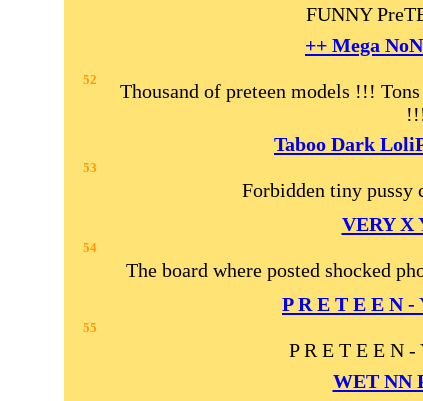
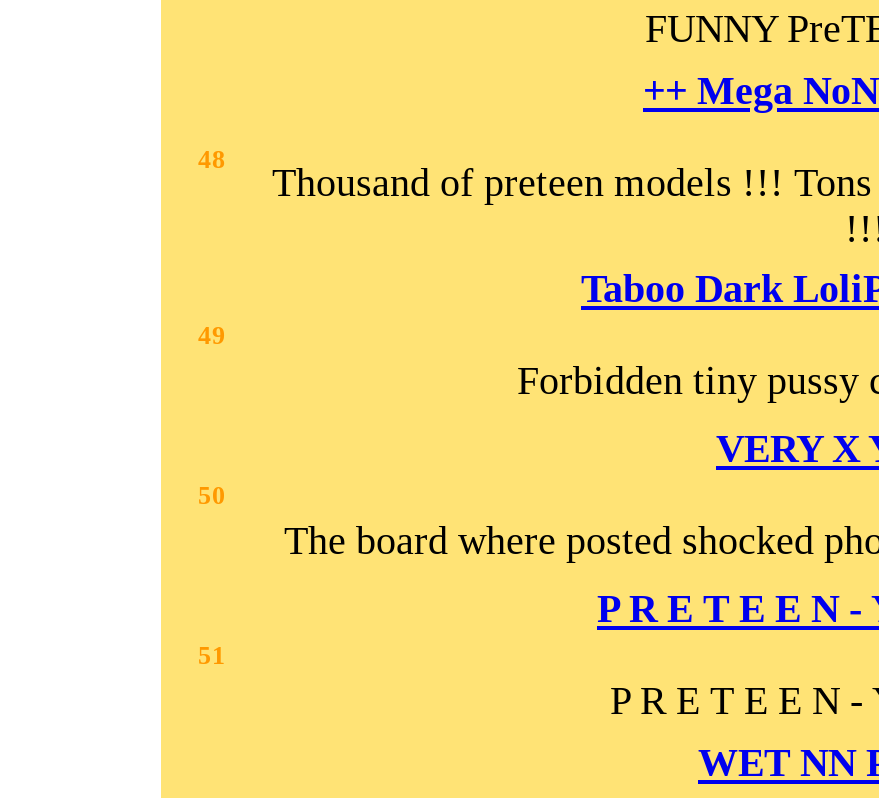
- 52
+ 48

- 53
+ 49

- 54
+ 50

- 55
+ 51
